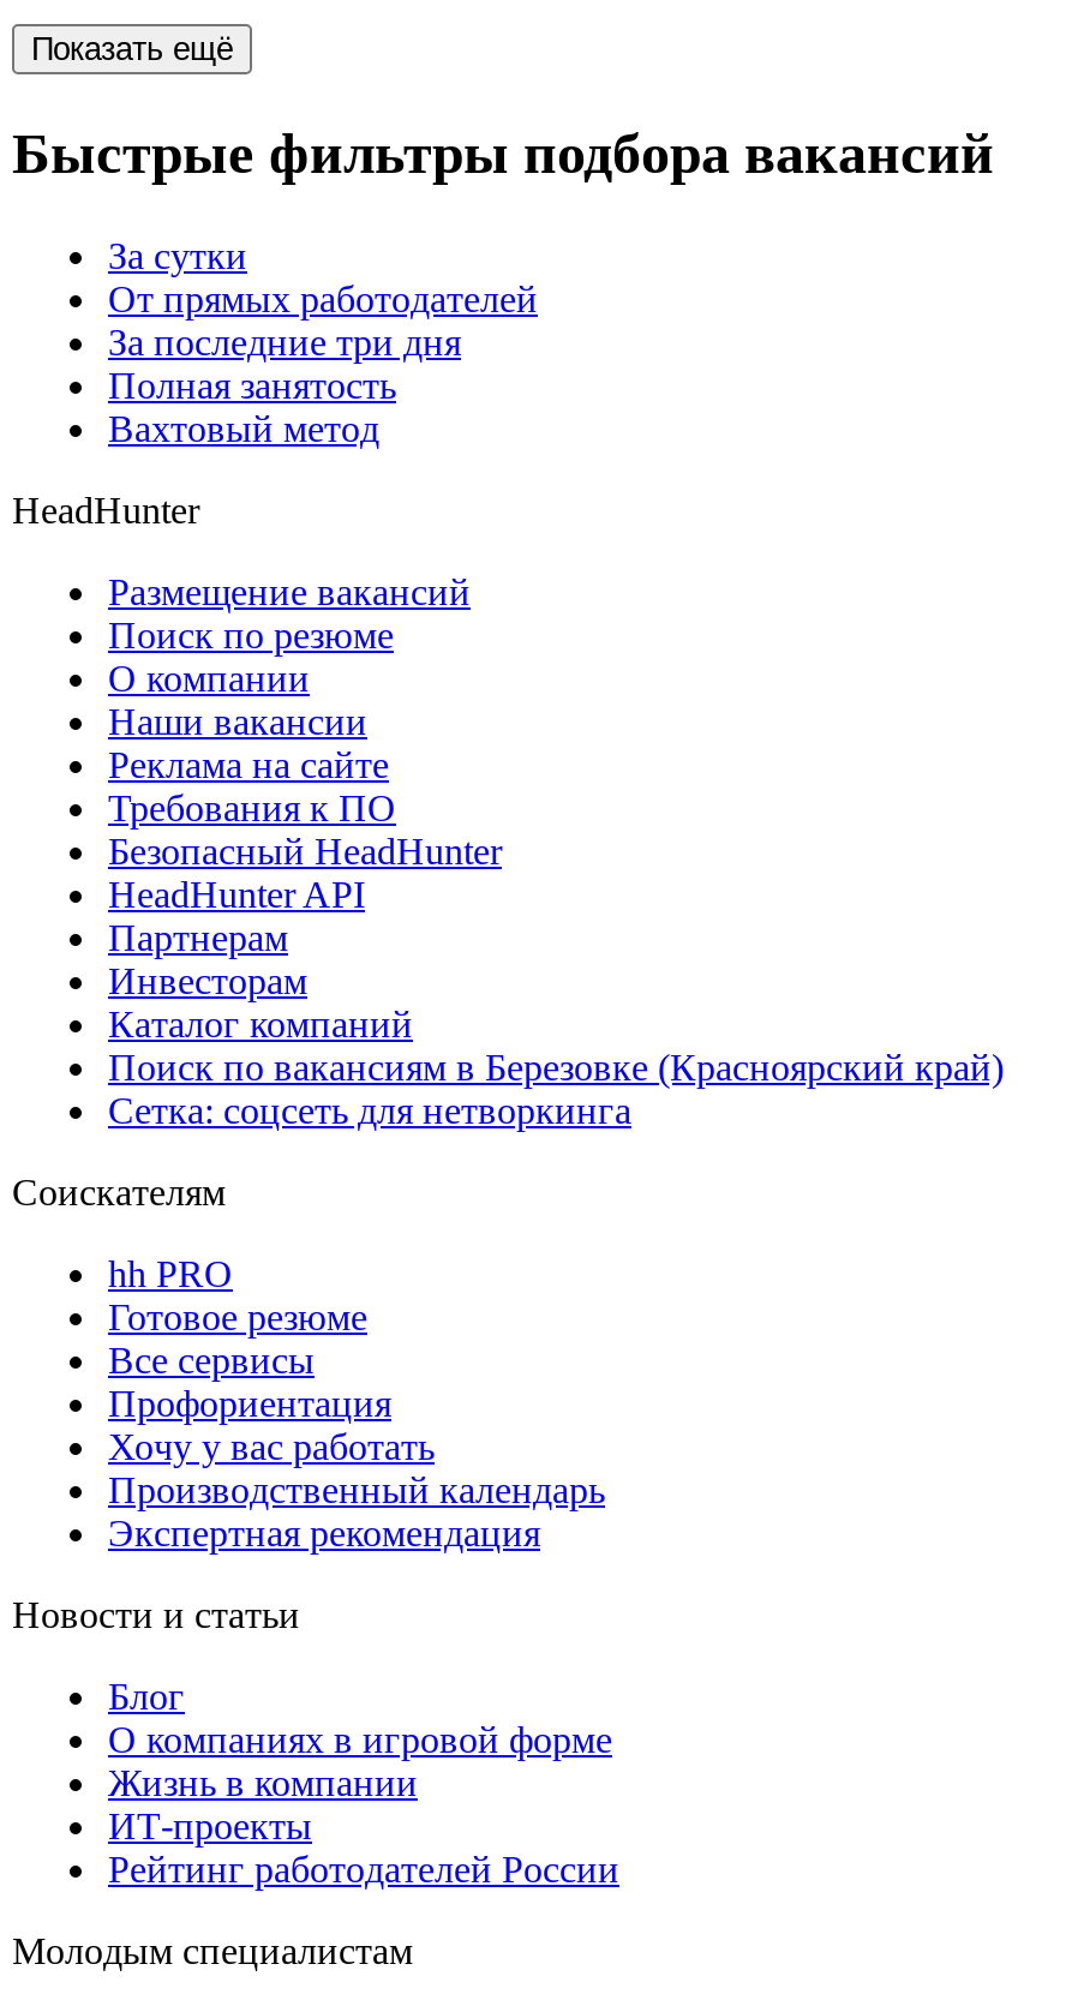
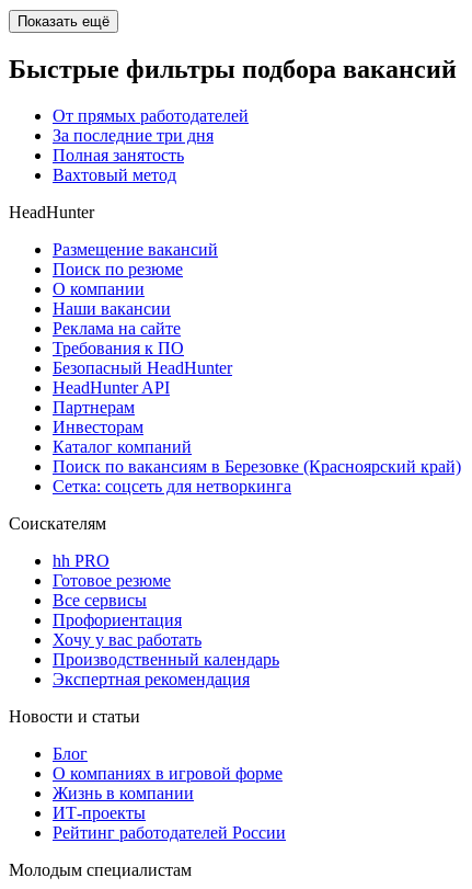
- За сутки
